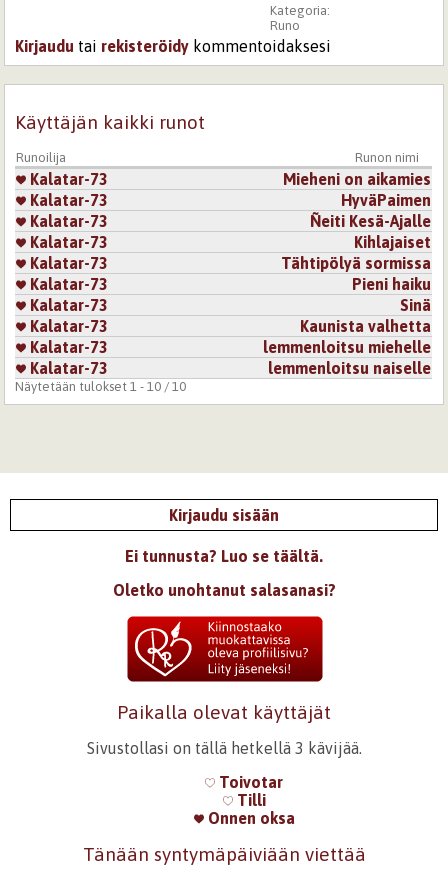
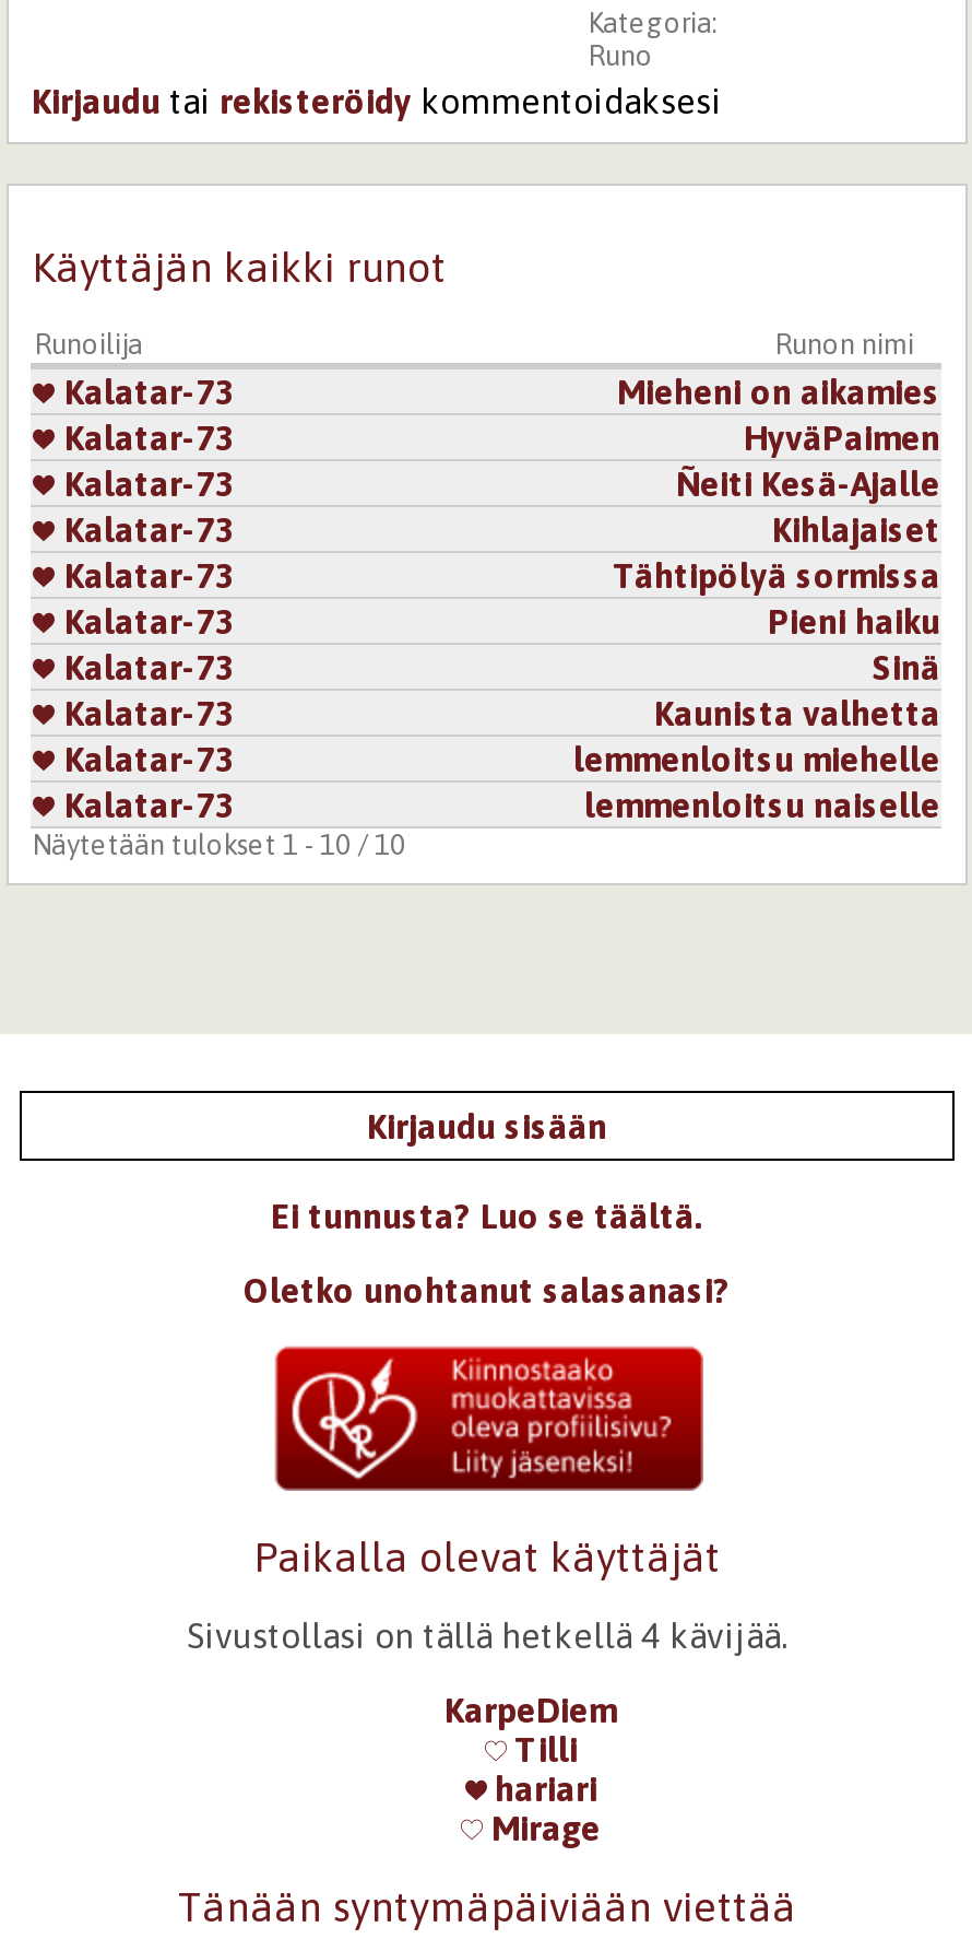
- Sivustollasi on tällä hetkellä 3 kävijää.
+ Sivustollasi on tällä hetkellä 4 kävijää.

- Toivotar
+ KarpeDiem

- Onnen oksa
+ hariari
+ Mirage
